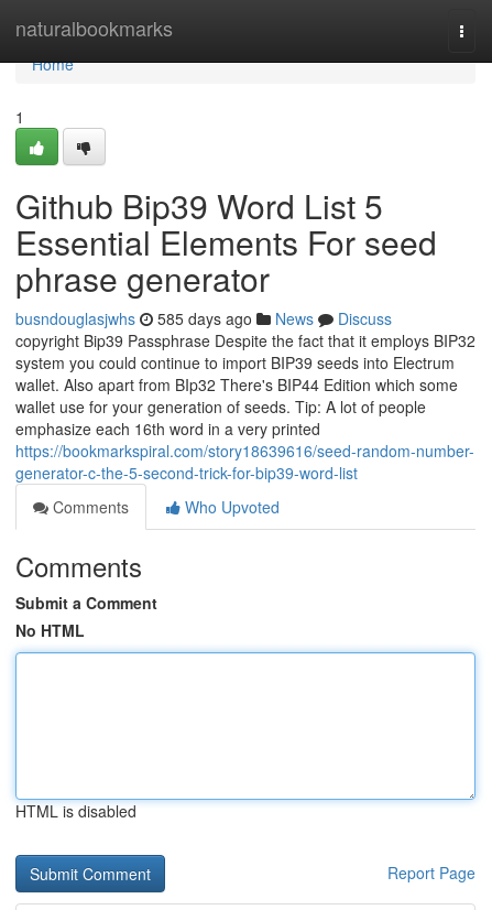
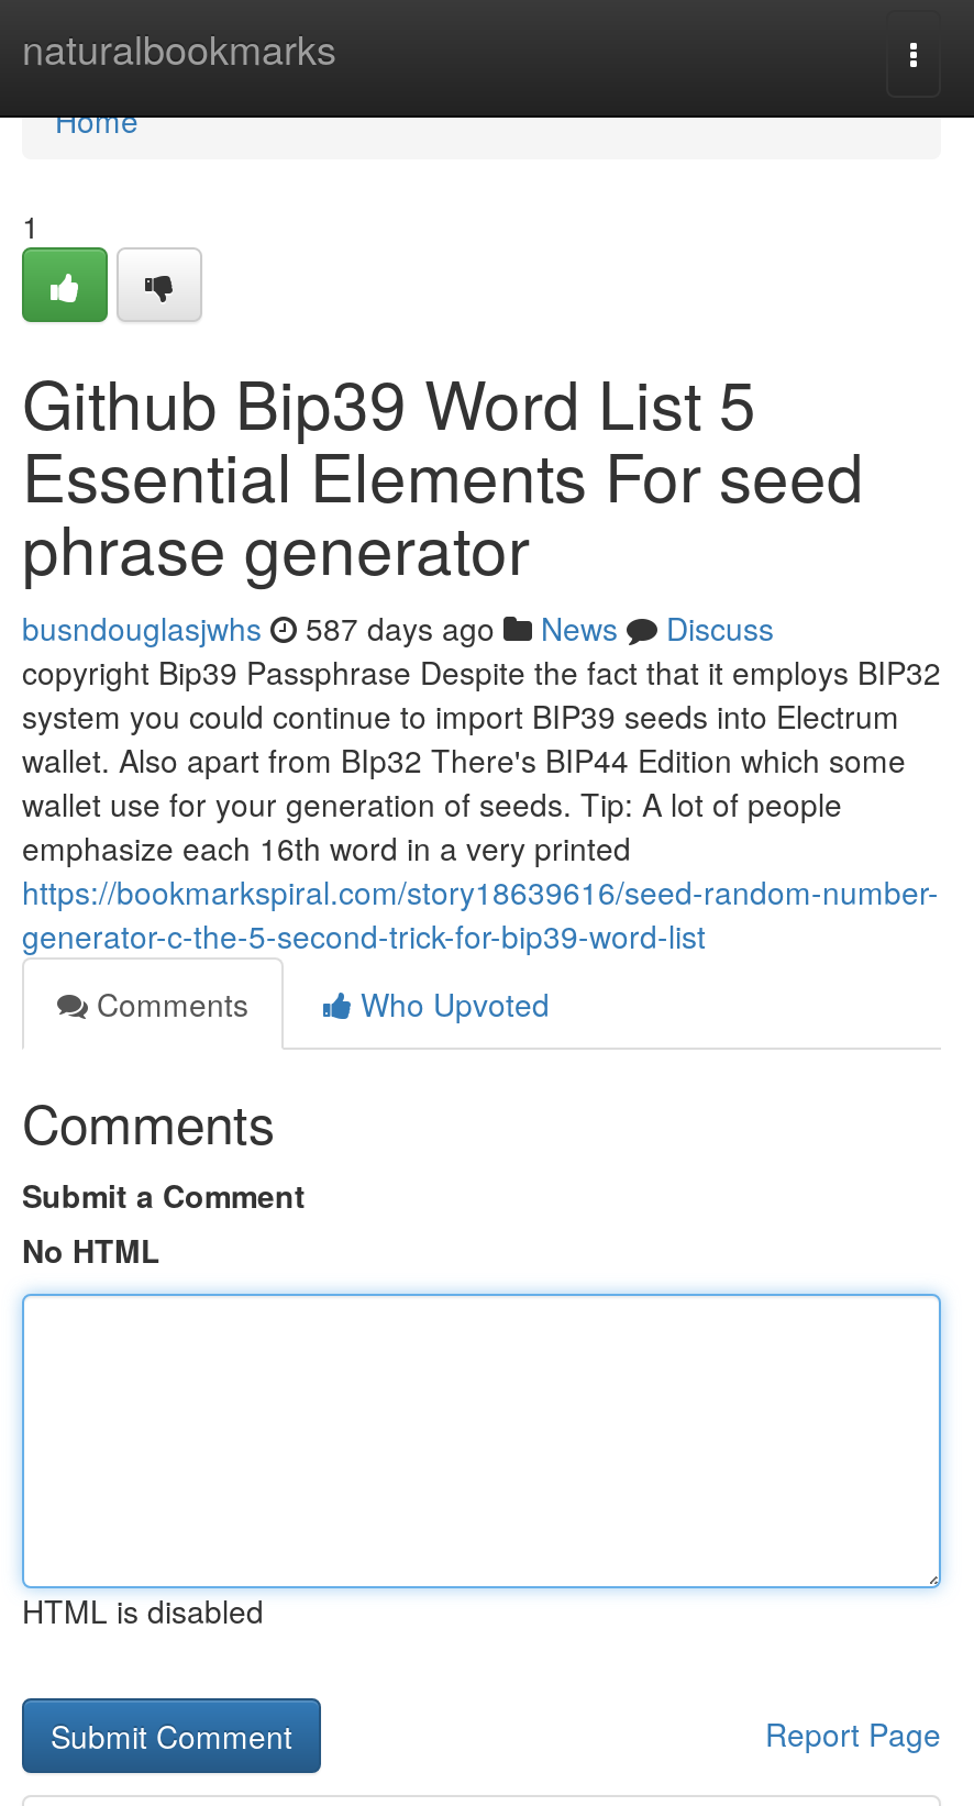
- busndouglasjwhs 585 days ago News Discuss
+ busndouglasjwhs 587 days ago News Discuss
